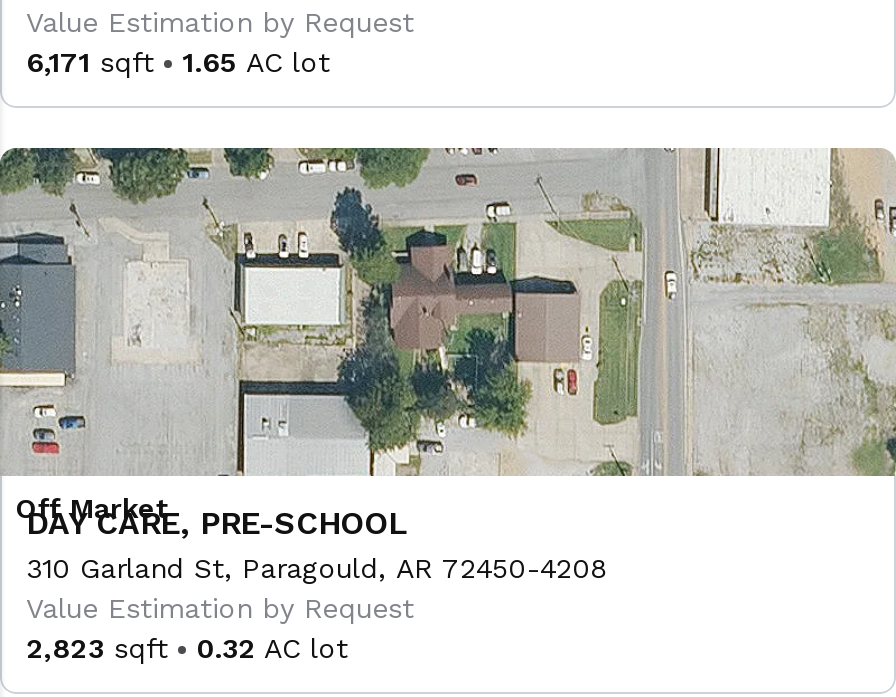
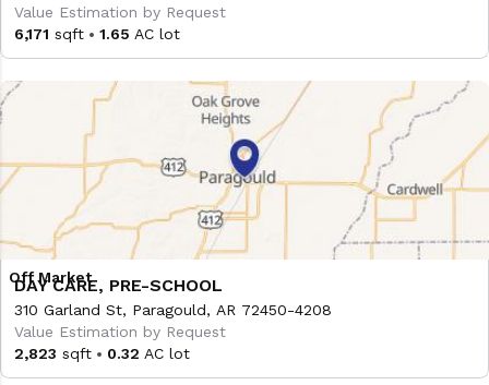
- [image]
+ [image]
